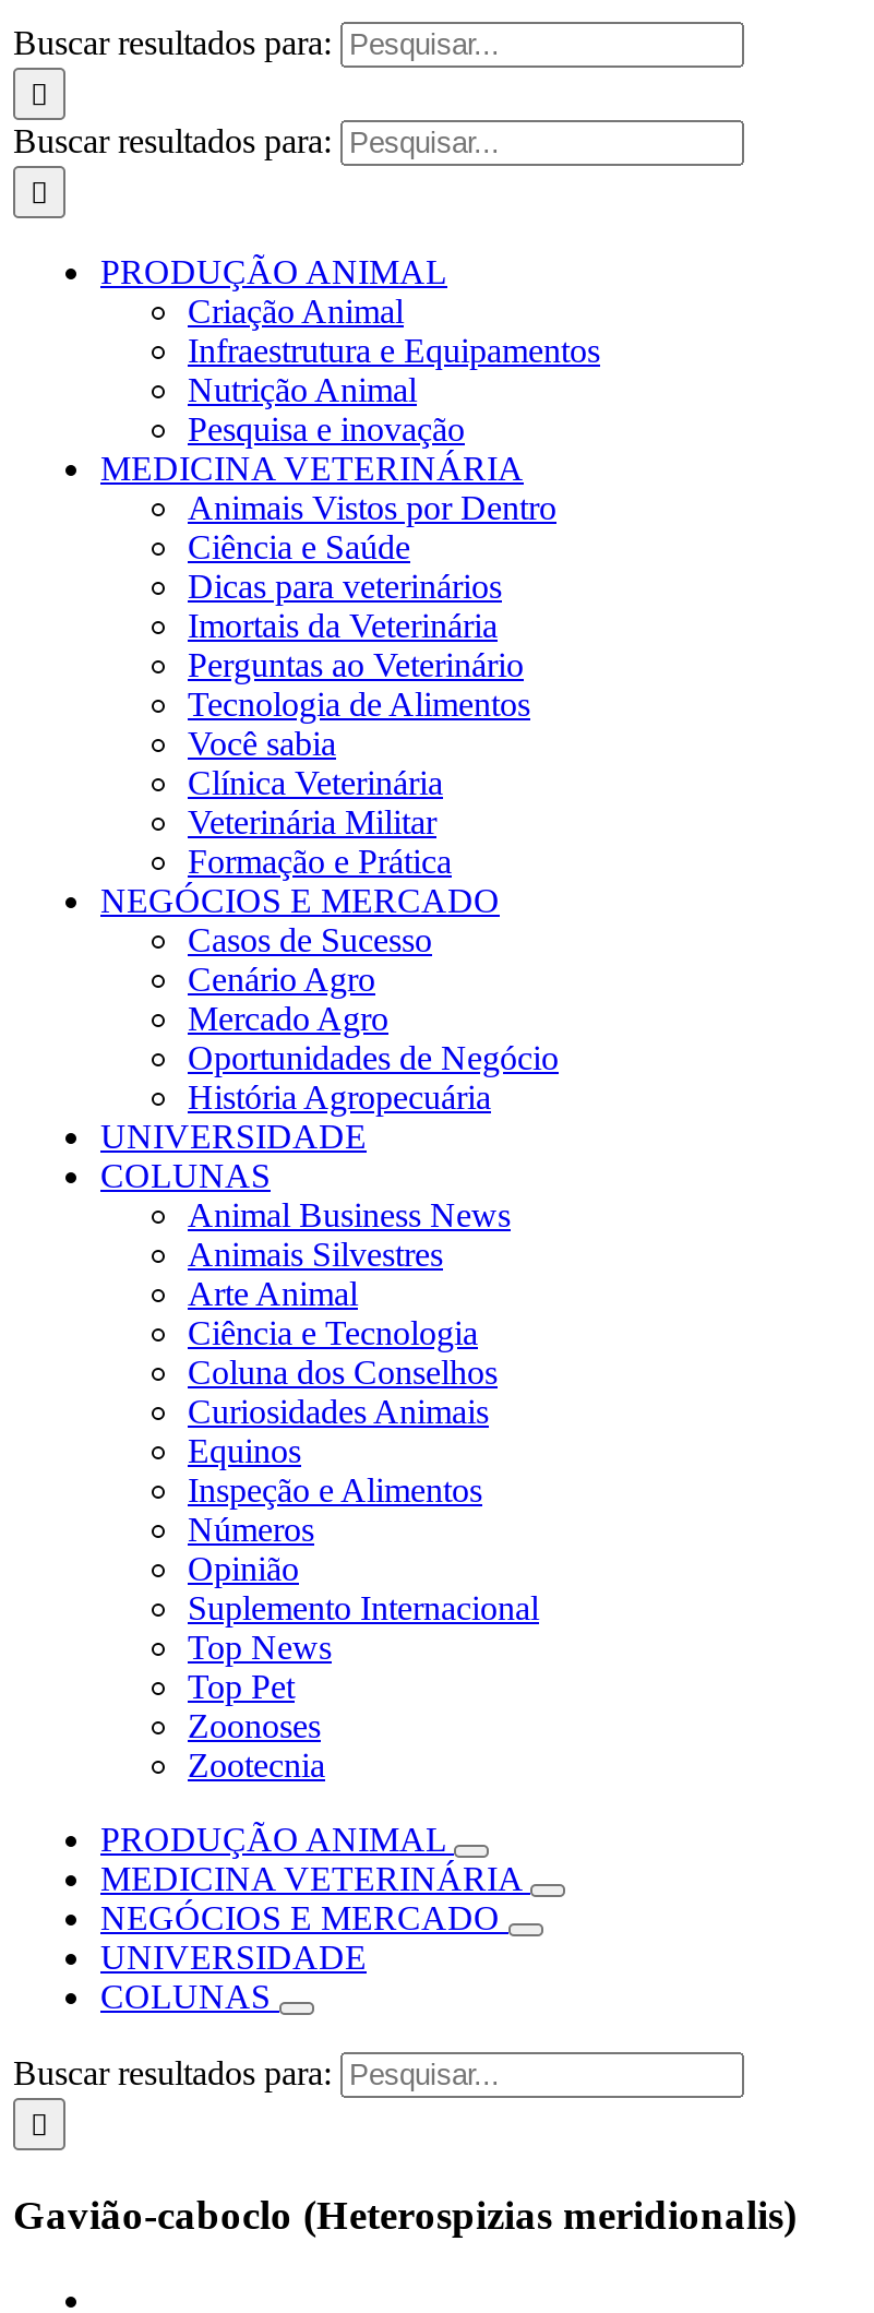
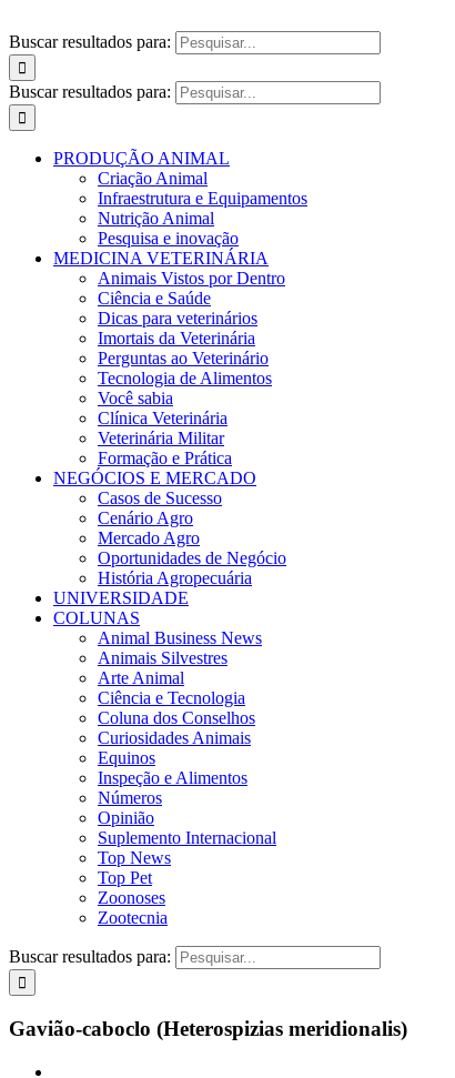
- PRODUÇÃO ANIMAL
- MEDICINA VETERINÁRIA
- NEGÓCIOS E MERCADO
- UNIVERSIDADE
- COLUNAS
